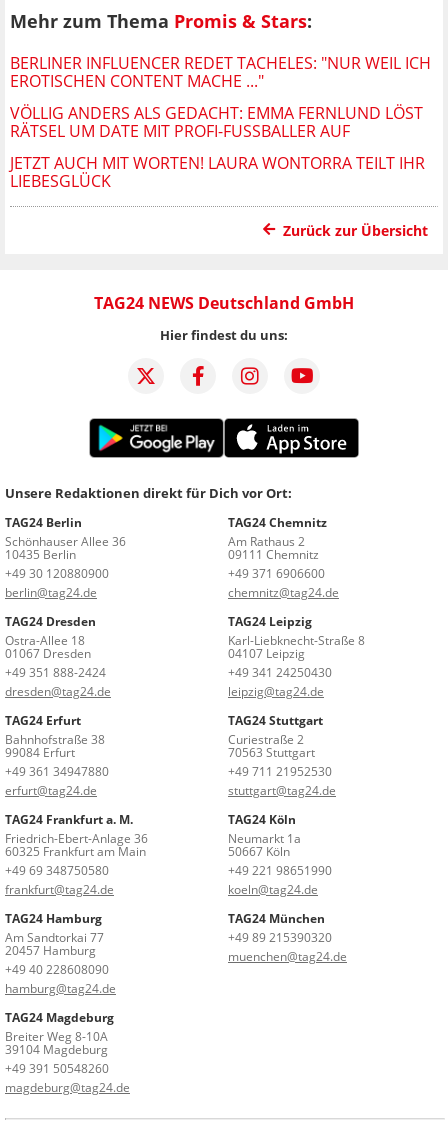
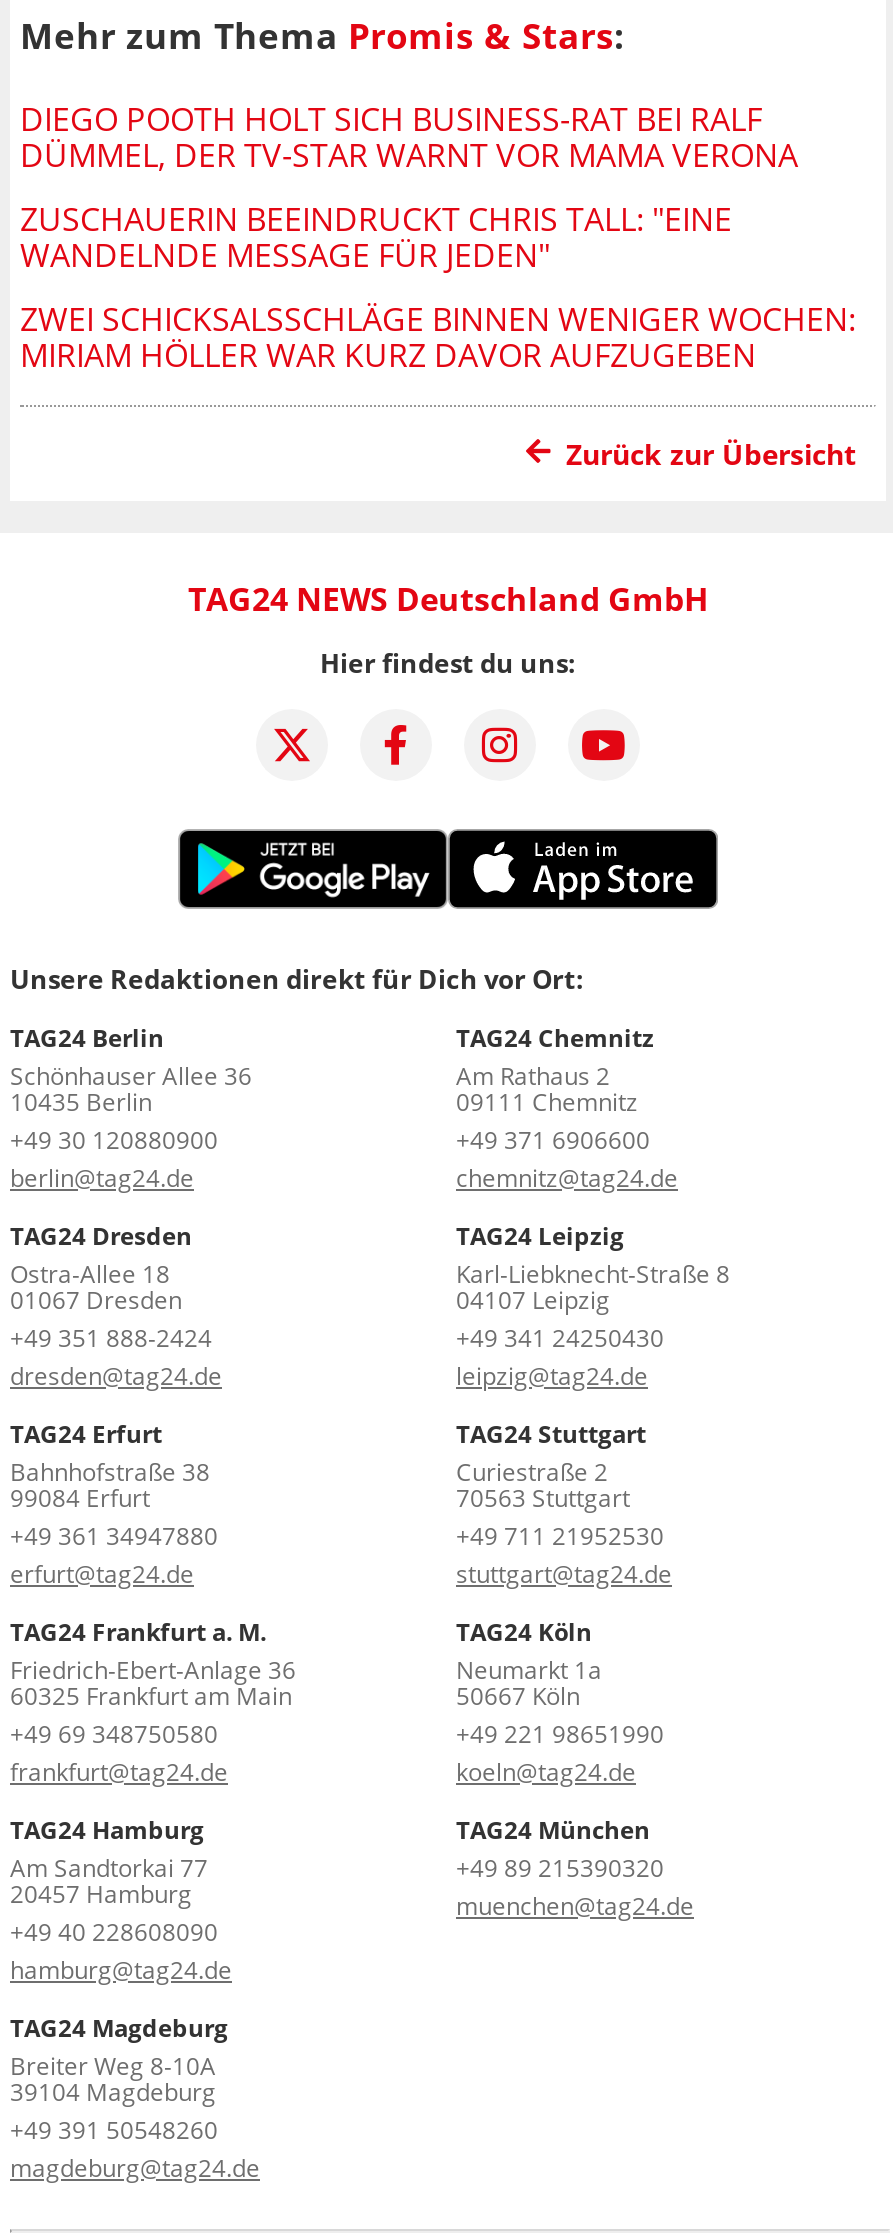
- BERLINER INFLUENCER REDET TACHELES: "NUR WEIL ICH
- EROTISCHEN CONTENT MACHE ..."
+ DIEGO POOTH HOLT SICH BUSINESS-RAT BEI RALF
+ DÜMMEL, DER TV-STAR WARNT VOR MAMA VERONA

- VÖLLIG ANDERS ALS GEDACHT: EMMA FERNLUND LÖST
- RÄTSEL UM DATE MIT PROFI-FUSSBALLER AUF
+ ZUSCHAUERIN BEEINDRUCKT CHRIS TALL: "EINE
+ WANDELNDE MESSAGE FÜR JEDEN"

- JETZT AUCH MIT WORTEN! LAURA WONTORRA TEILT IHR
- LIEBESGLÜCK
+ ZWEI SCHICKSALSSCHLÄGE BINNEN WENIGER WOCHEN:
+ MIRIAM HÖLLER WAR KURZ DAVOR AUFZUGEBEN
